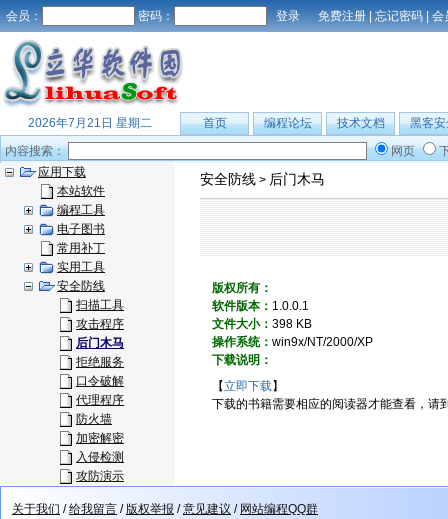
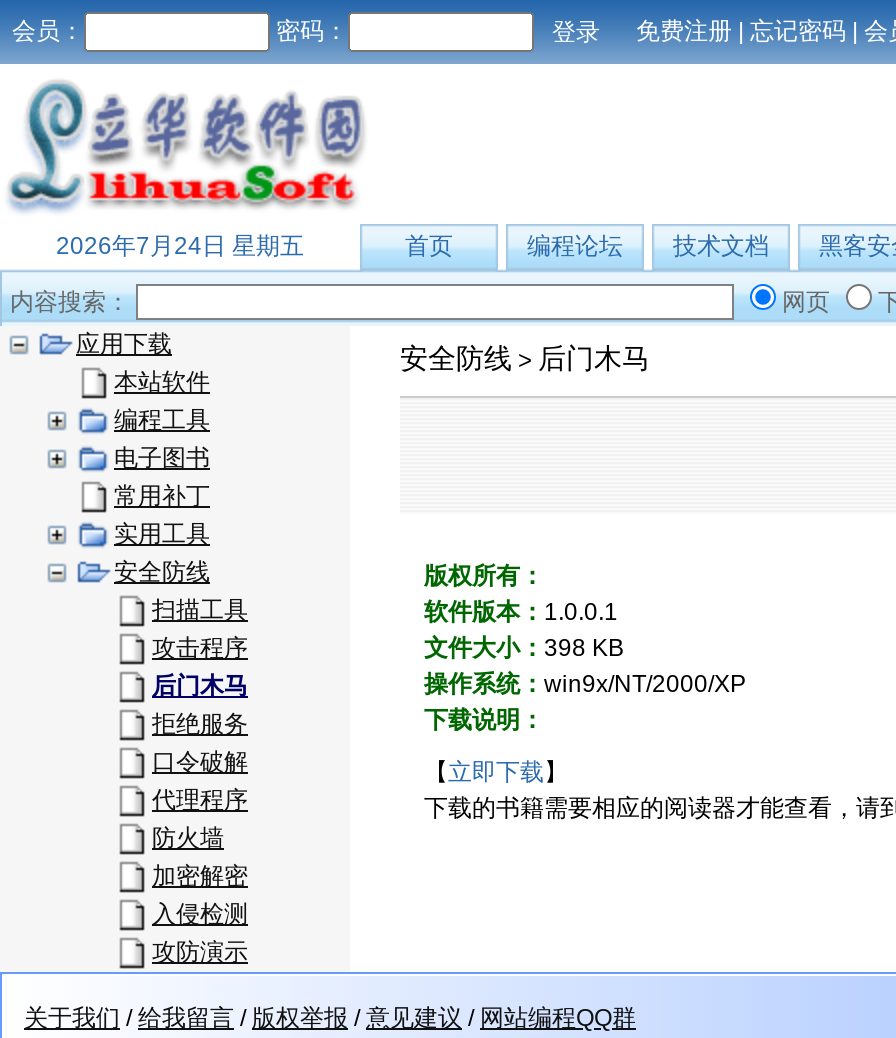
- 2026年7月21日 星期二
+ 2026年7月24日 星期五
